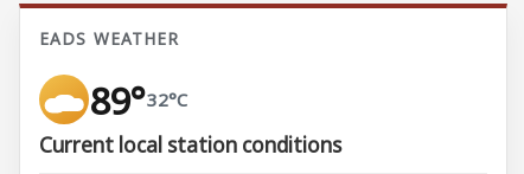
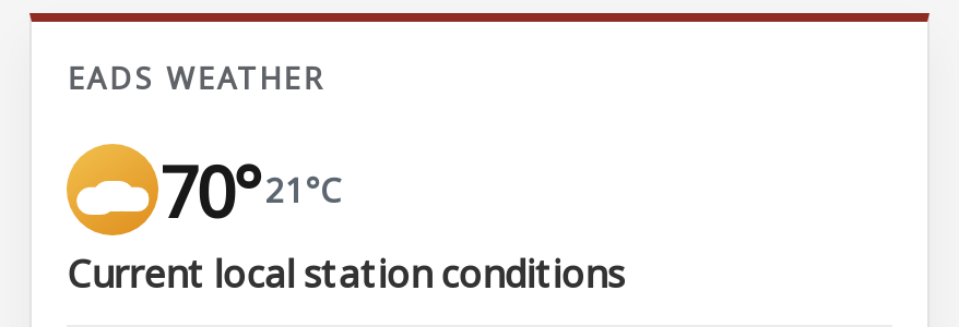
- 89° 32°C
+ 70° 21°C
